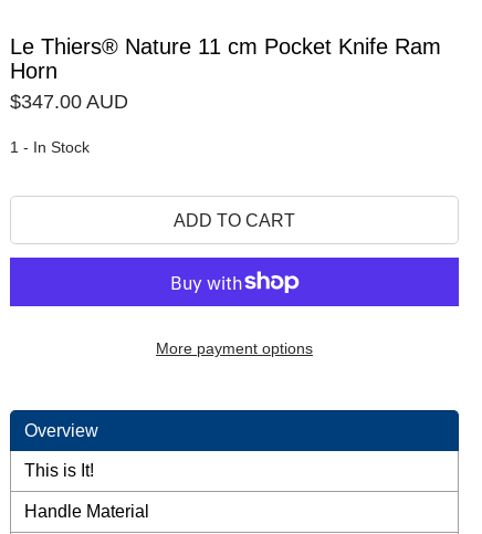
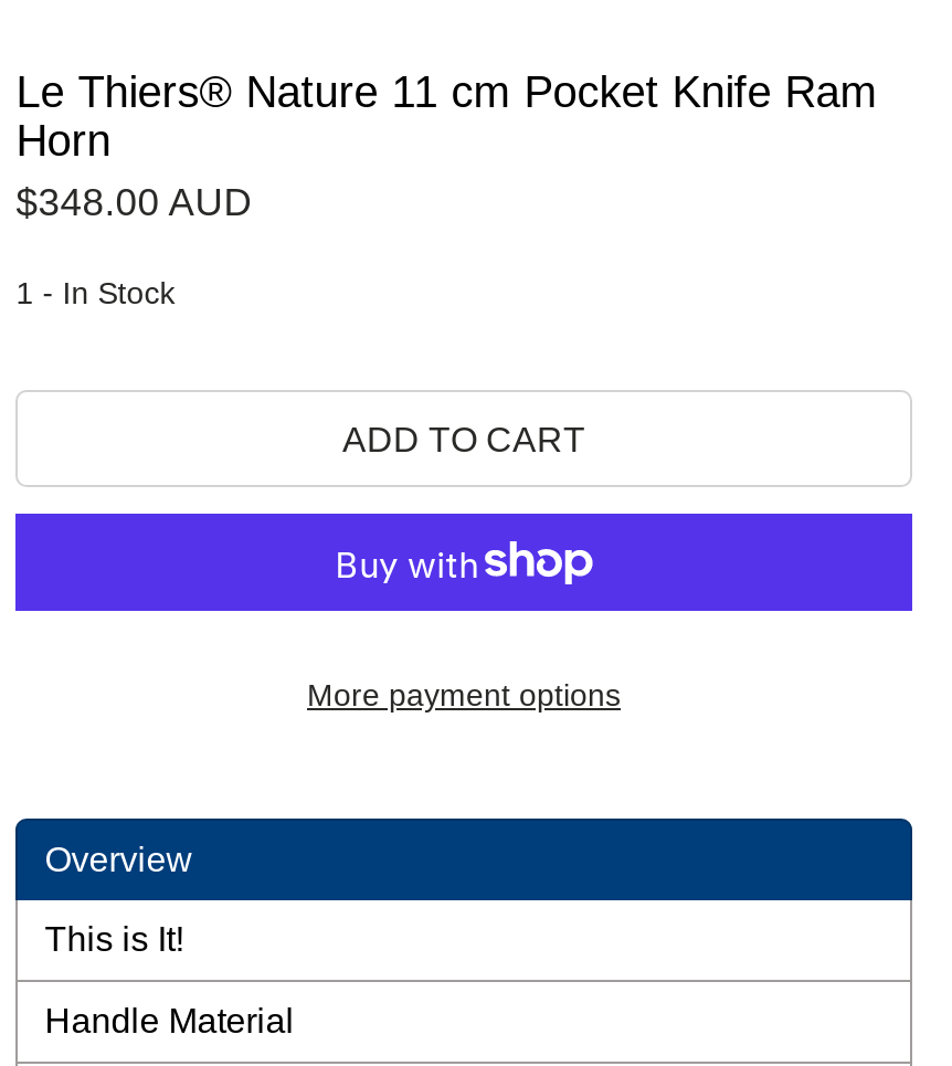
- $347.00 AUD
+ $348.00 AUD
